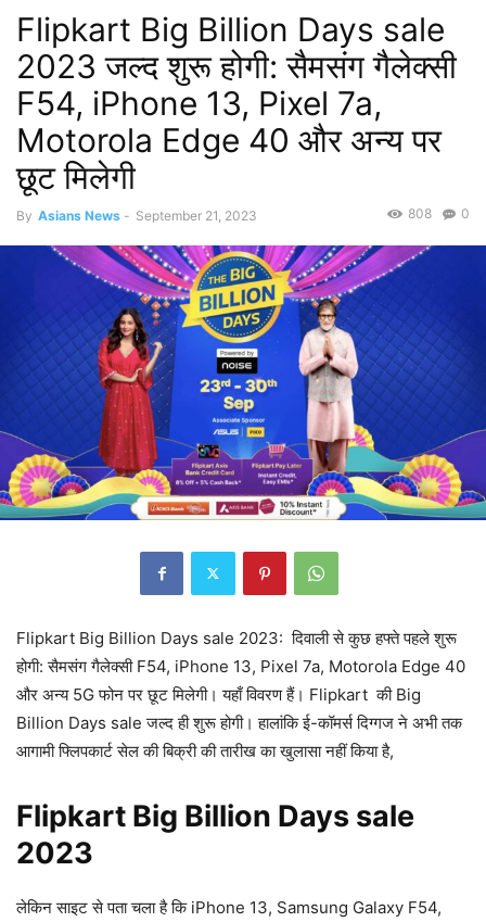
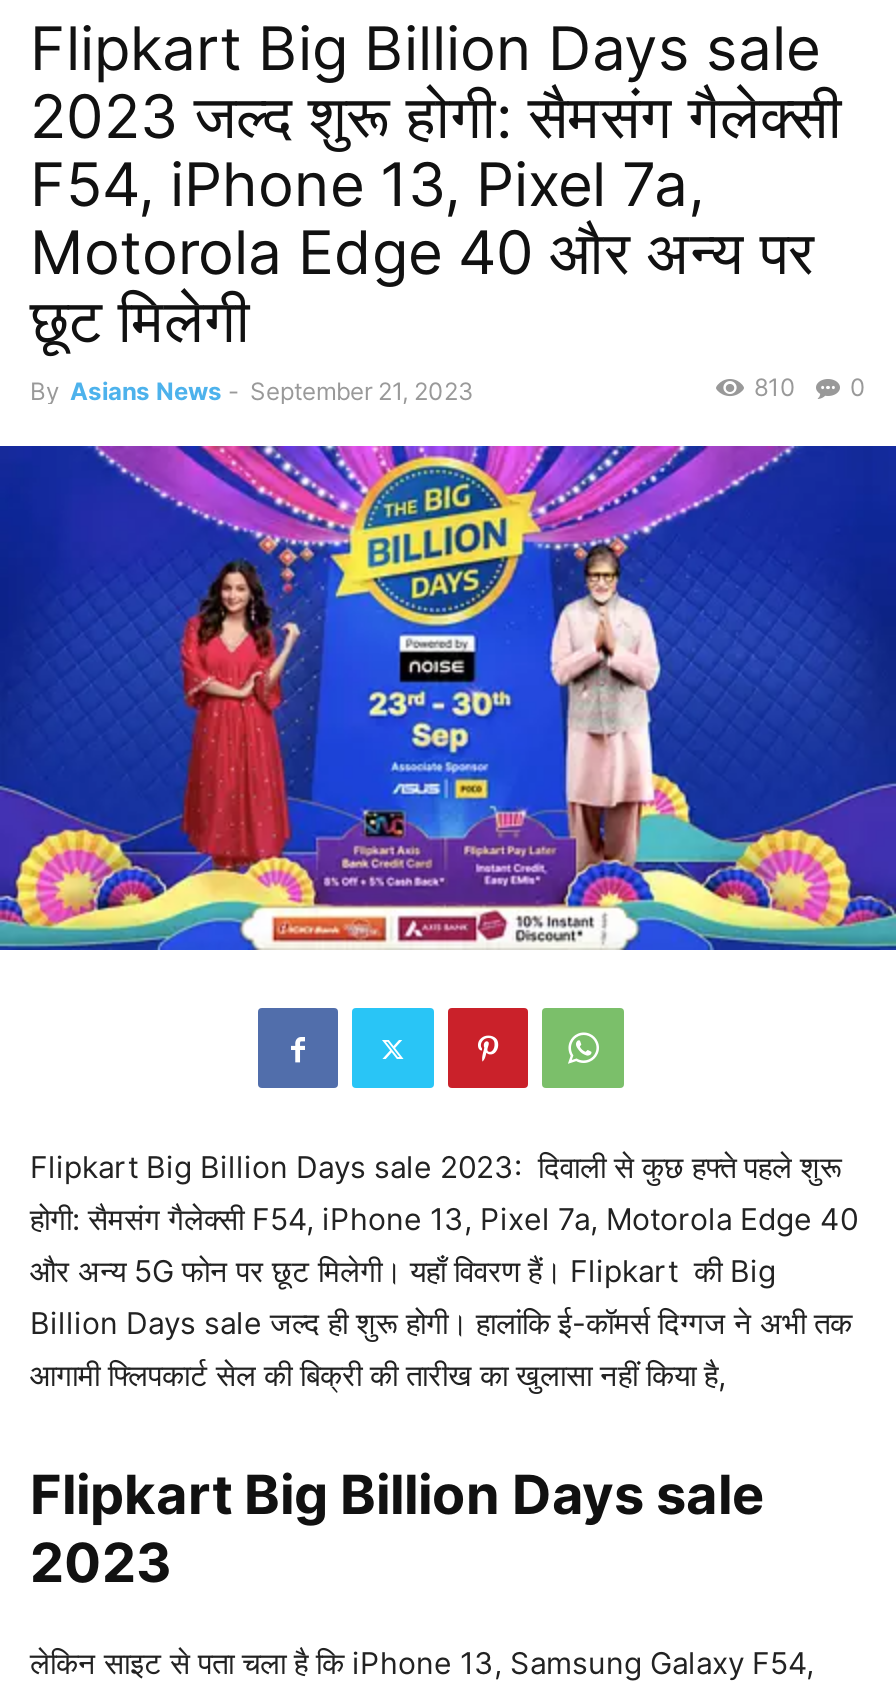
- 808 0
+ 810 0
